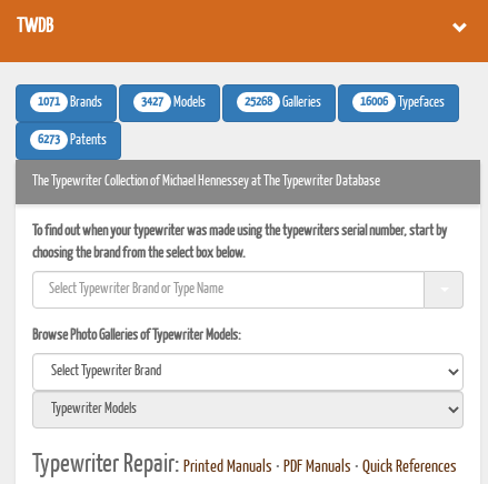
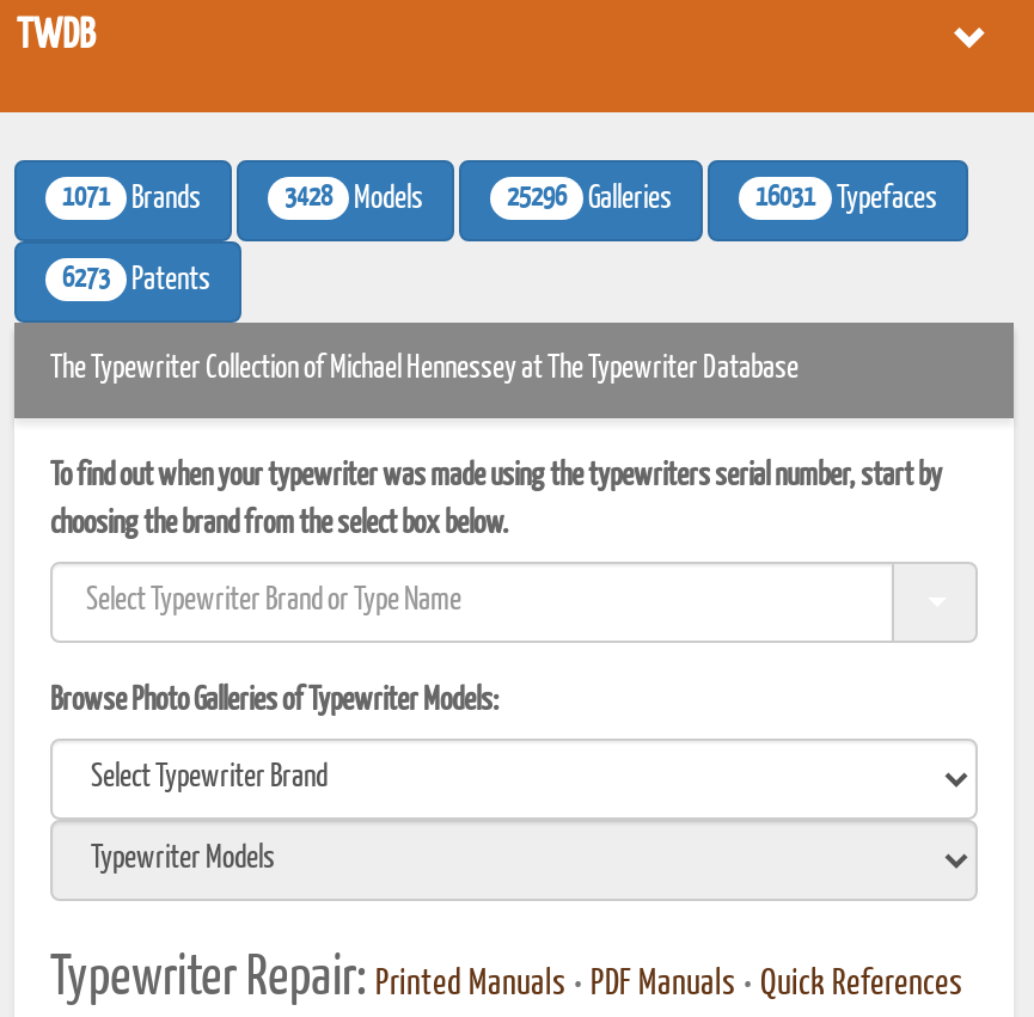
- 3427 Models
+ 3428 Models

- 25268 Galleries
+ 25296 Galleries

- 16006 Typefaces
+ 16031 Typefaces
